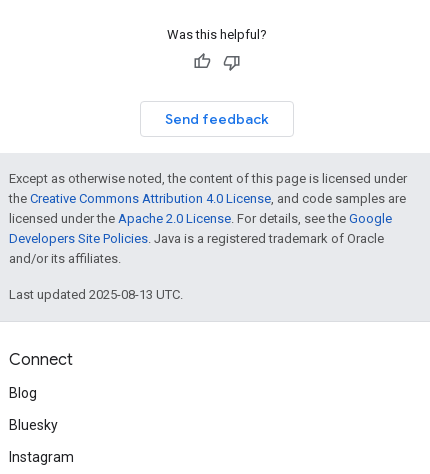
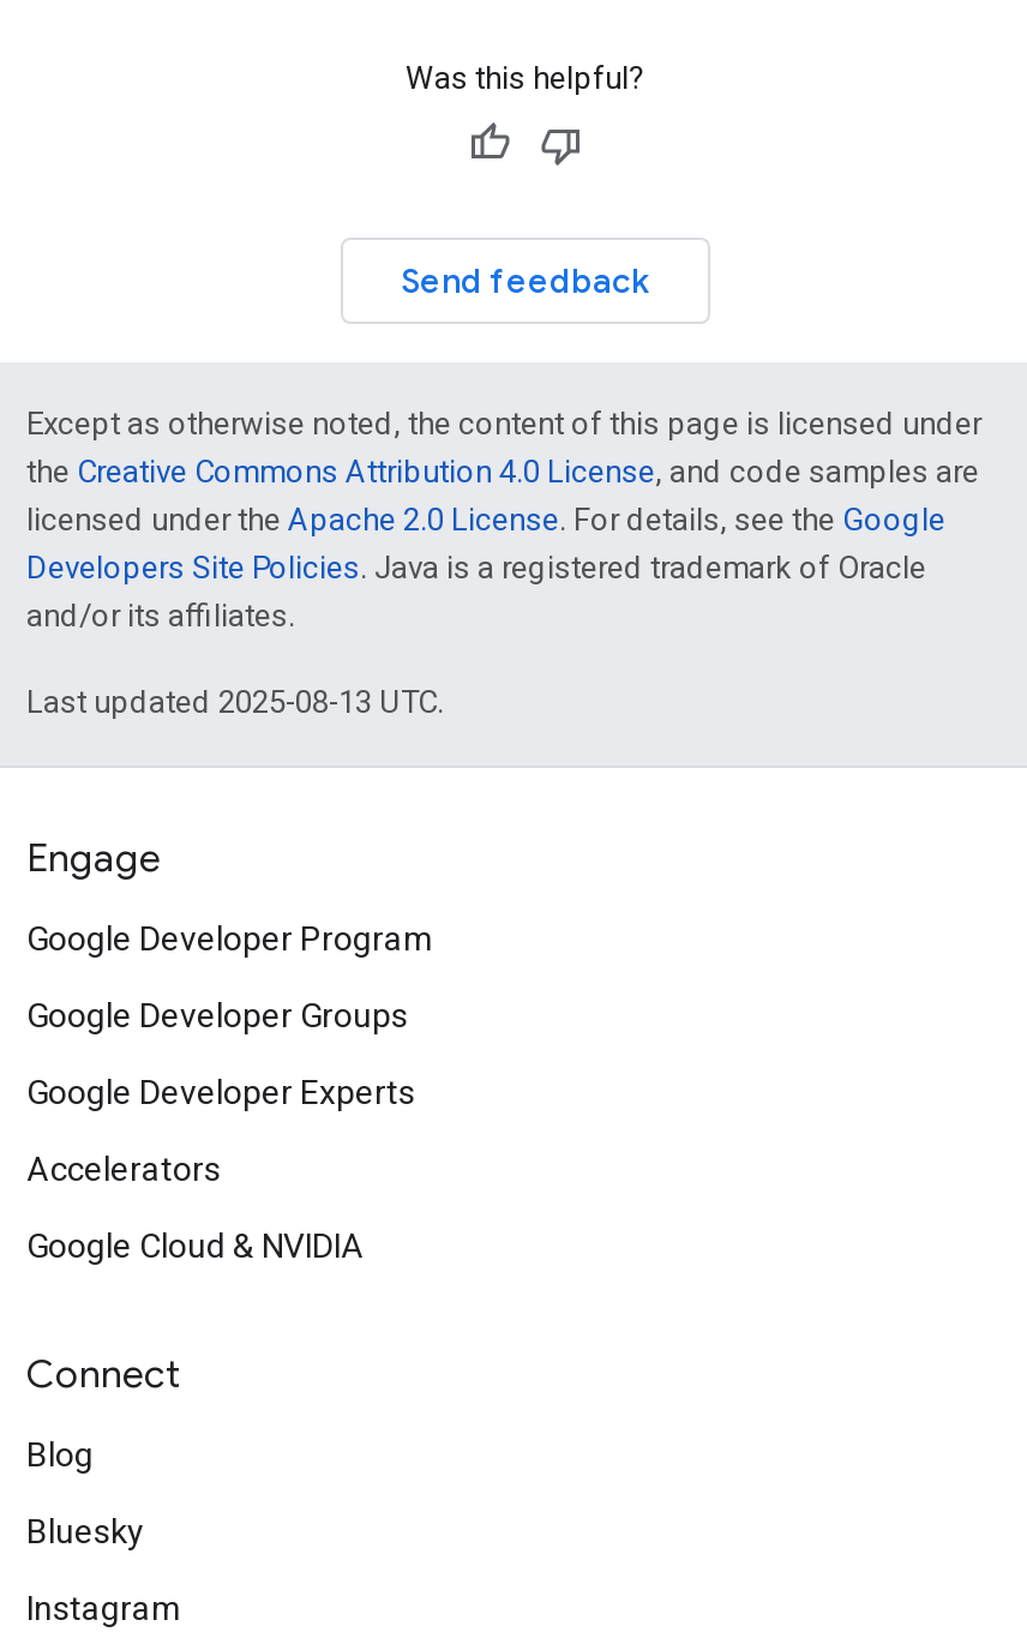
+ Engage
+ Google Developer Program
+ Google Developer Groups
+ Google Developer Experts
+ Accelerators
+ Google Cloud & NVIDIA
